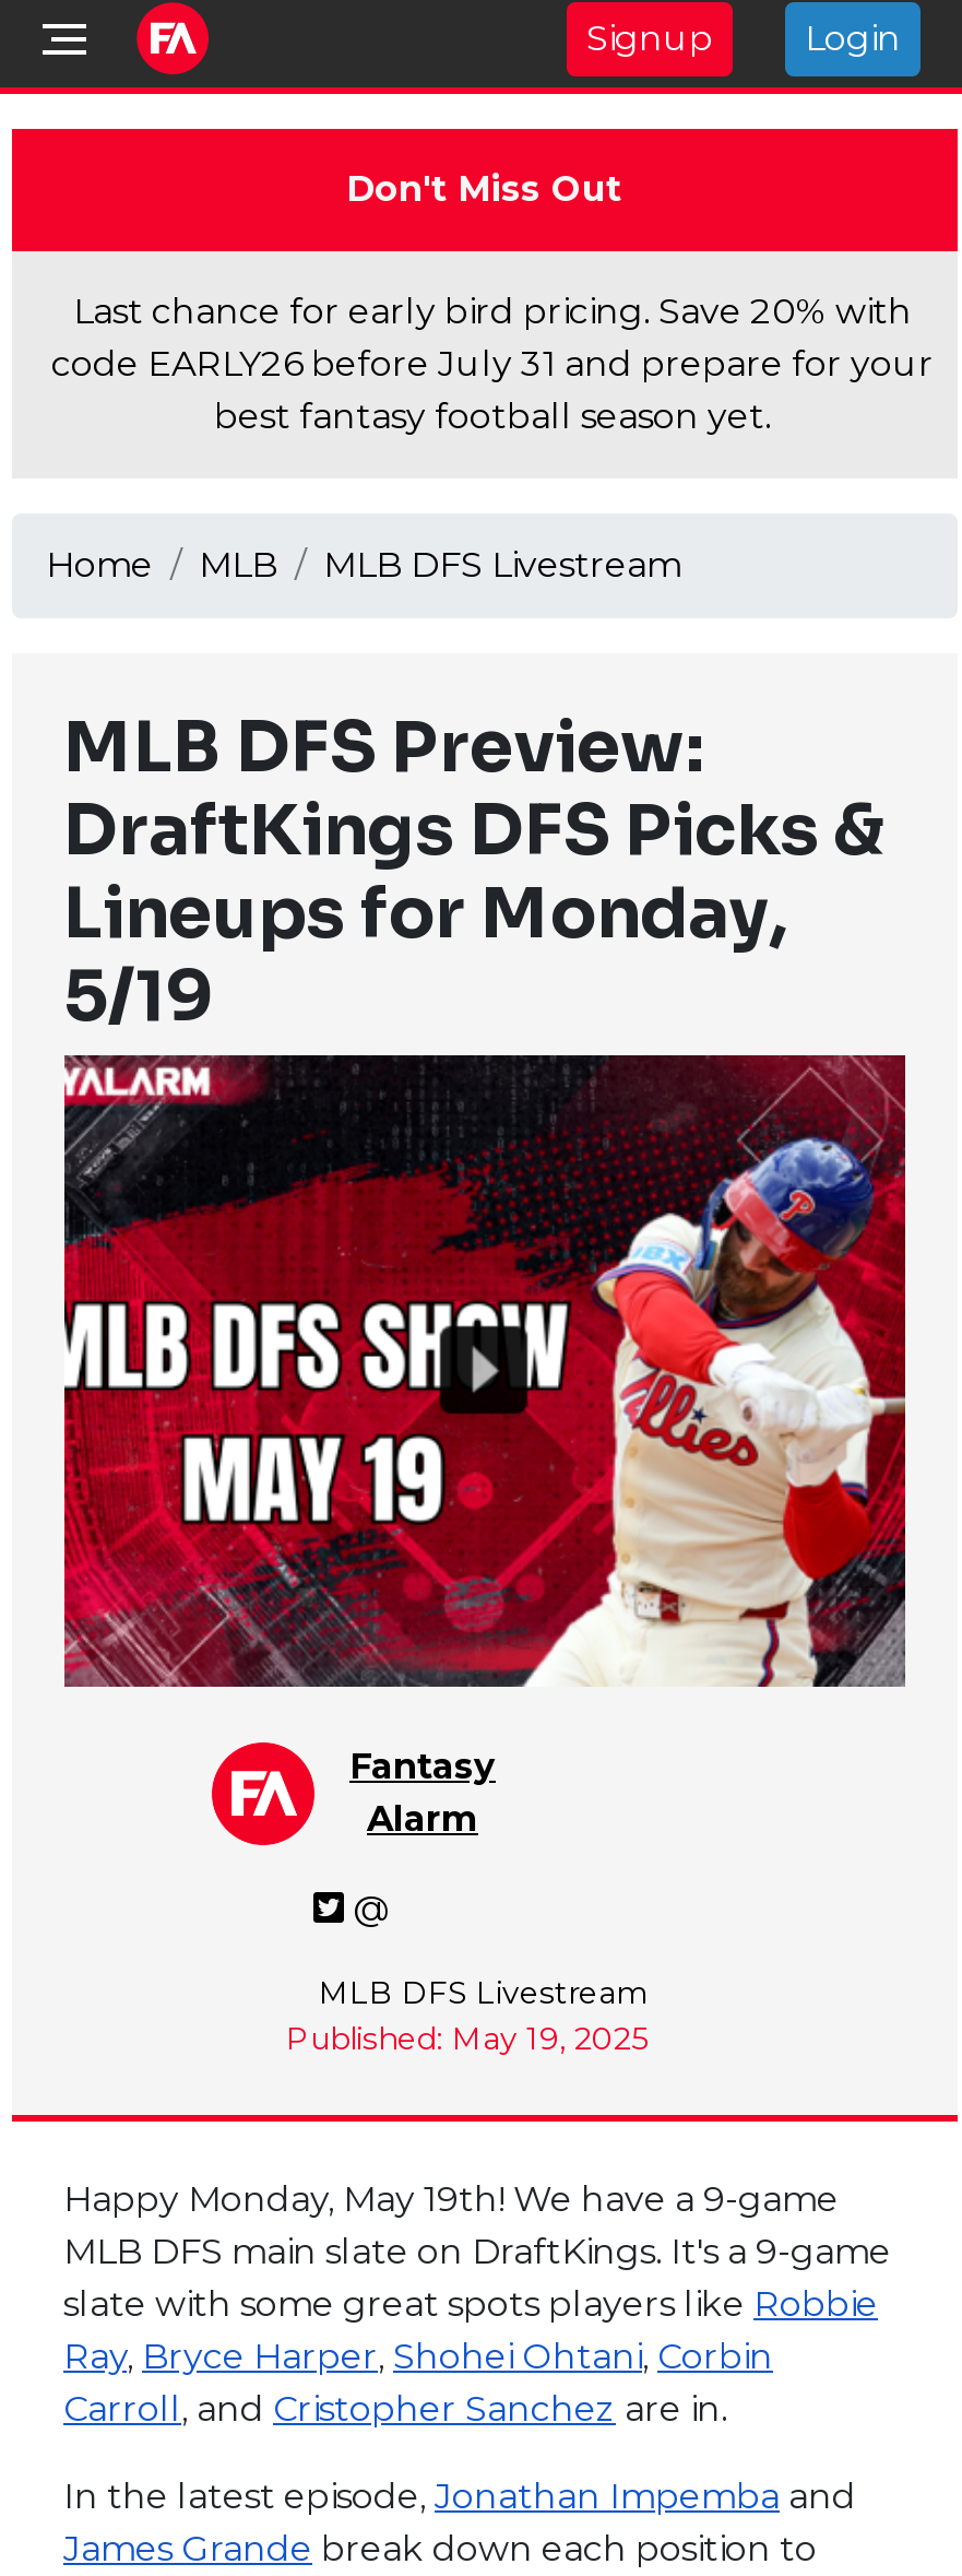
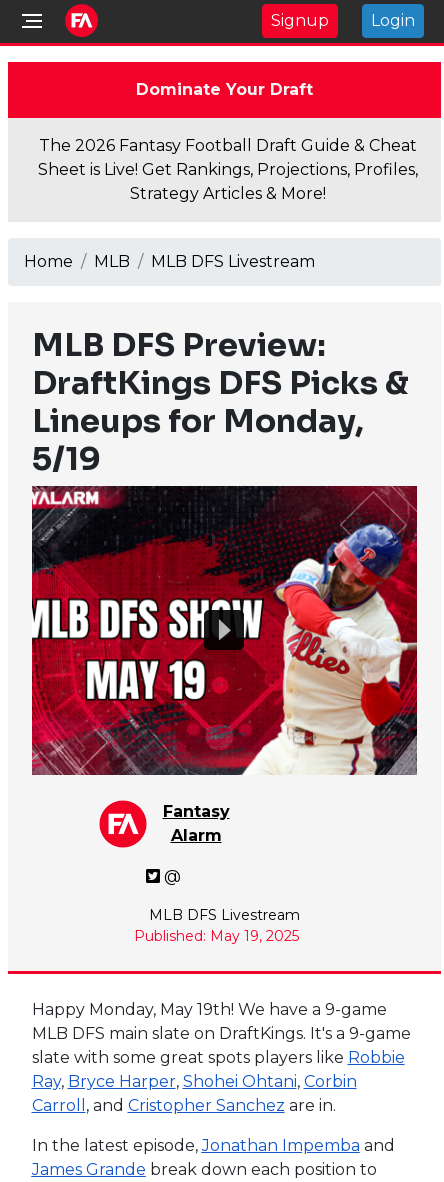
- Don't Miss Out
+ Dominate Your Draft

- Last chance for early bird pricing. Save 20% with
- code EARLY26 before July 31 and prepare for your
- best fantasy football season yet.
+ The 2026 Fantasy Football Draft Guide & Cheat
+ Sheet is Live! Get Rankings, Projections, Profiles,
+ Strategy Articles & More!
